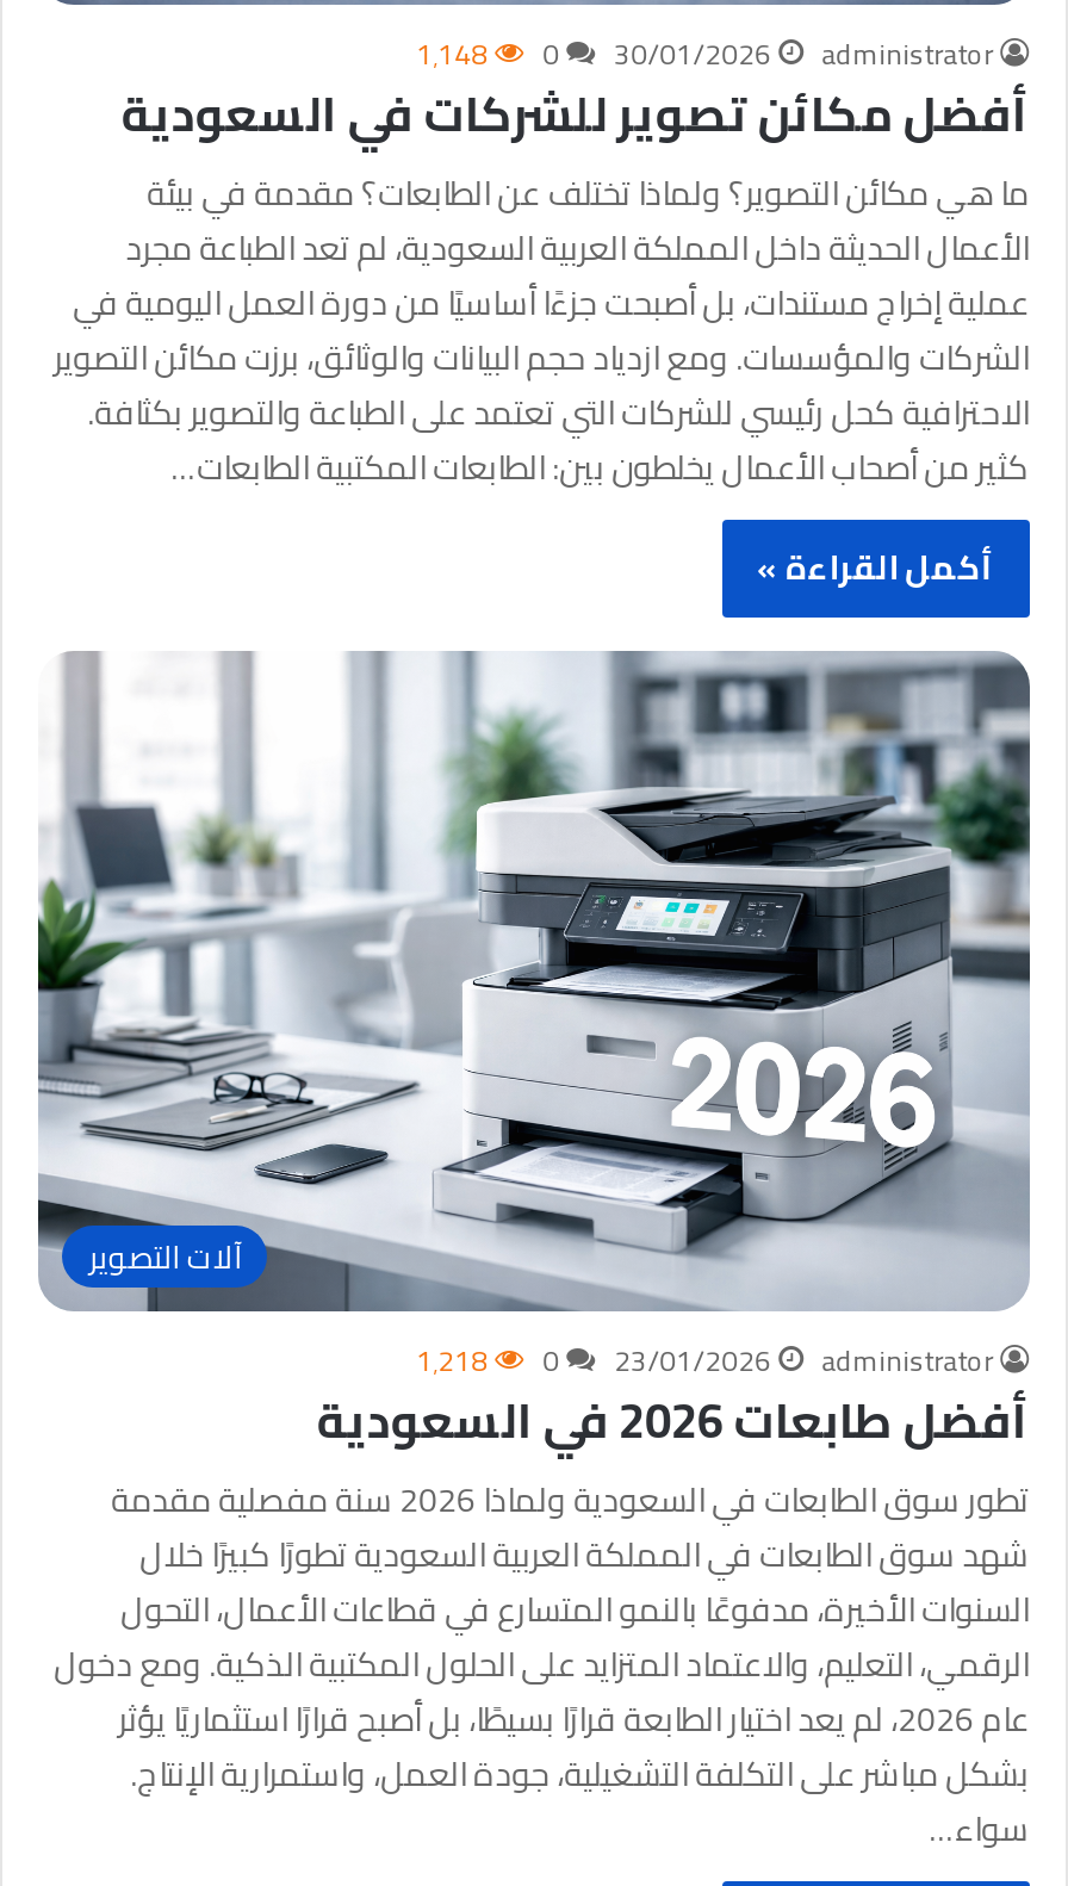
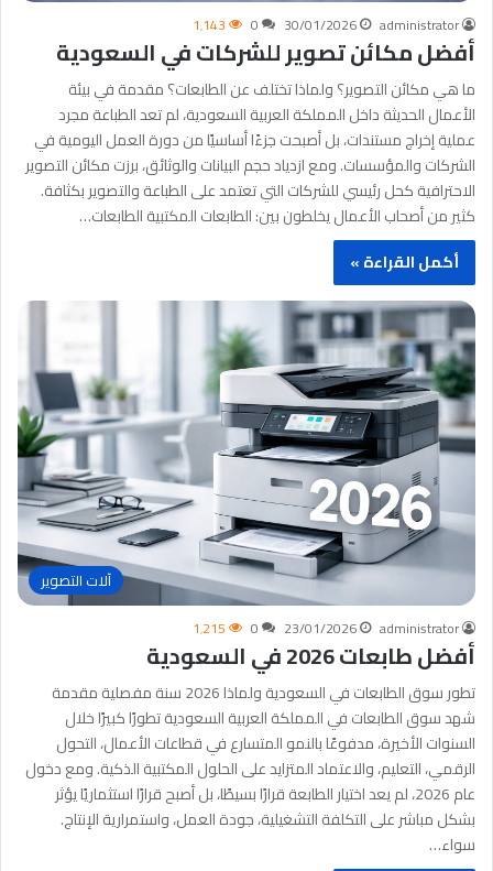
- 1٬148
+ 1٬143

- 1٬218
+ 1٬215
